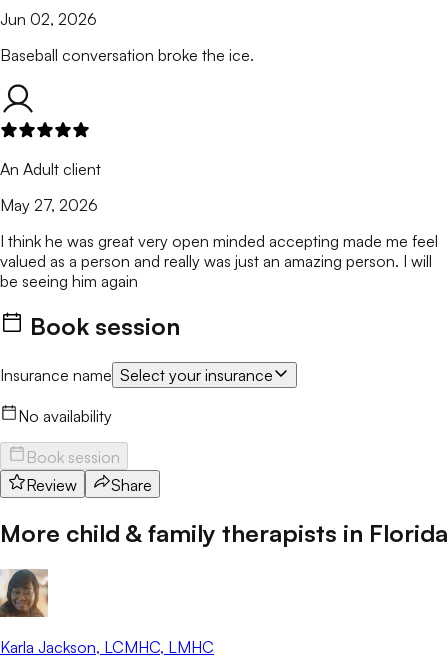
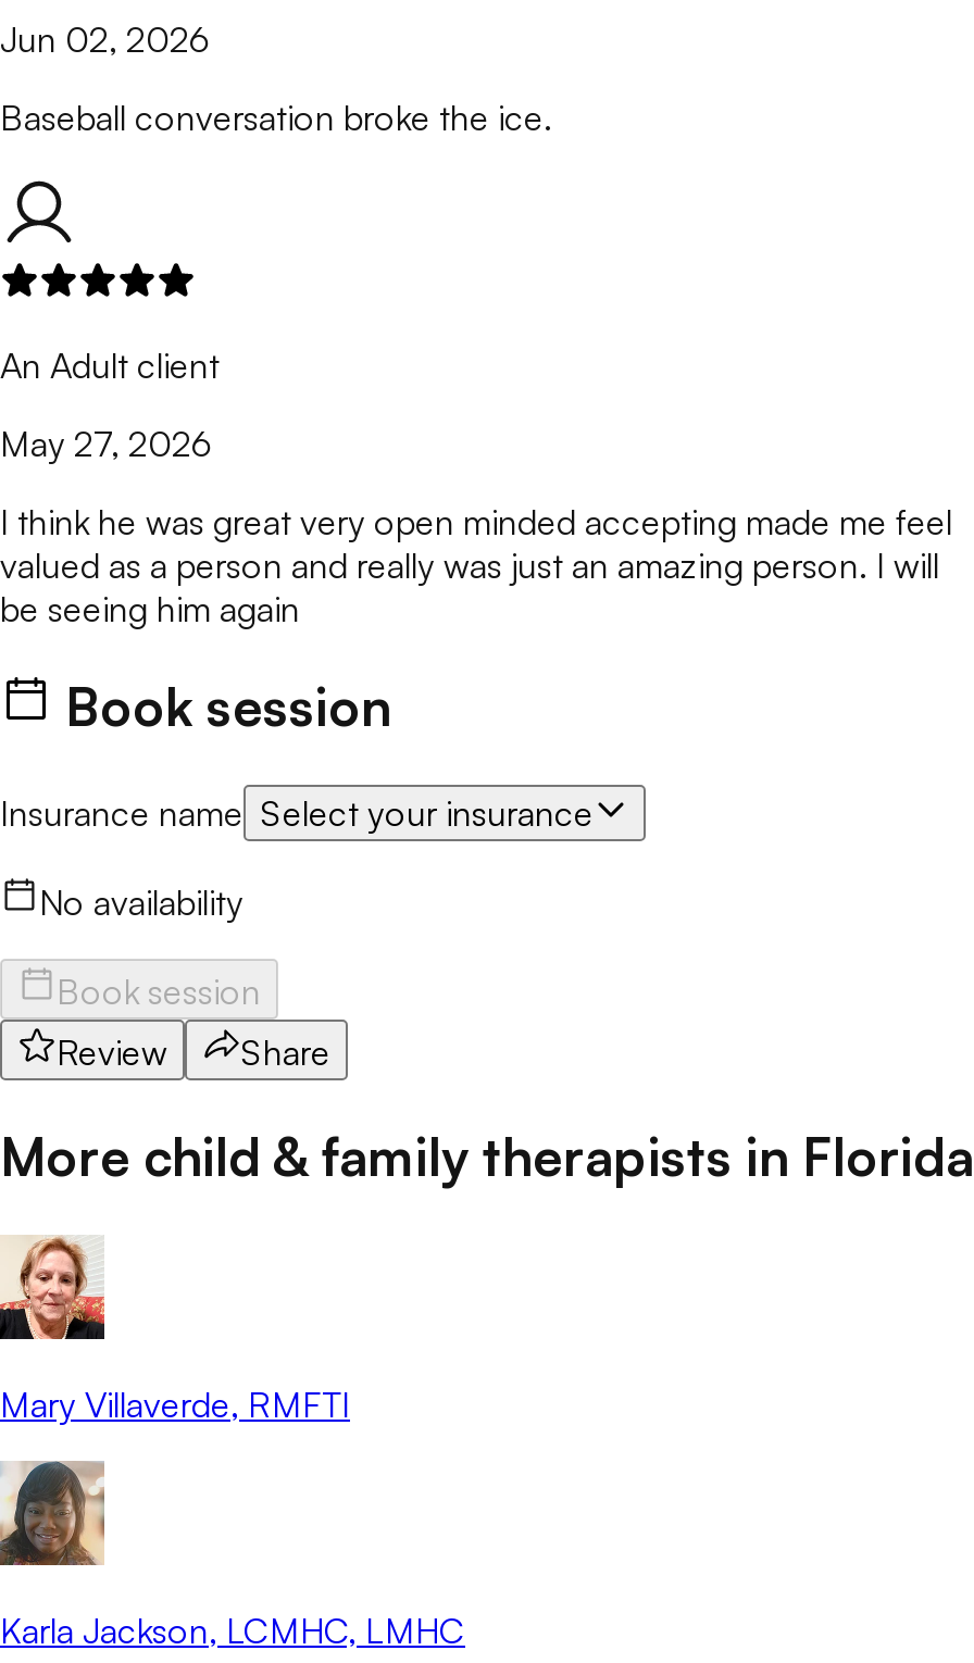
+ [image]
+ Mary Villaverde, RMFTI
